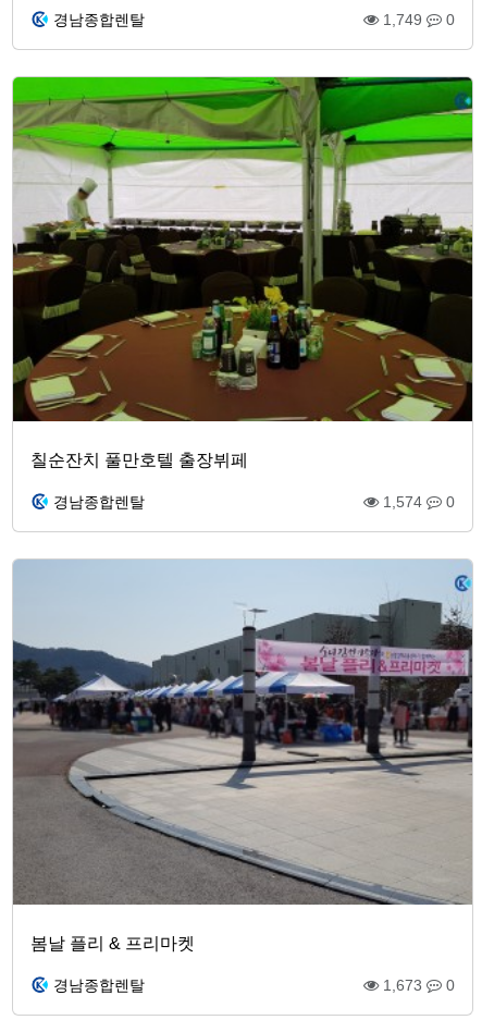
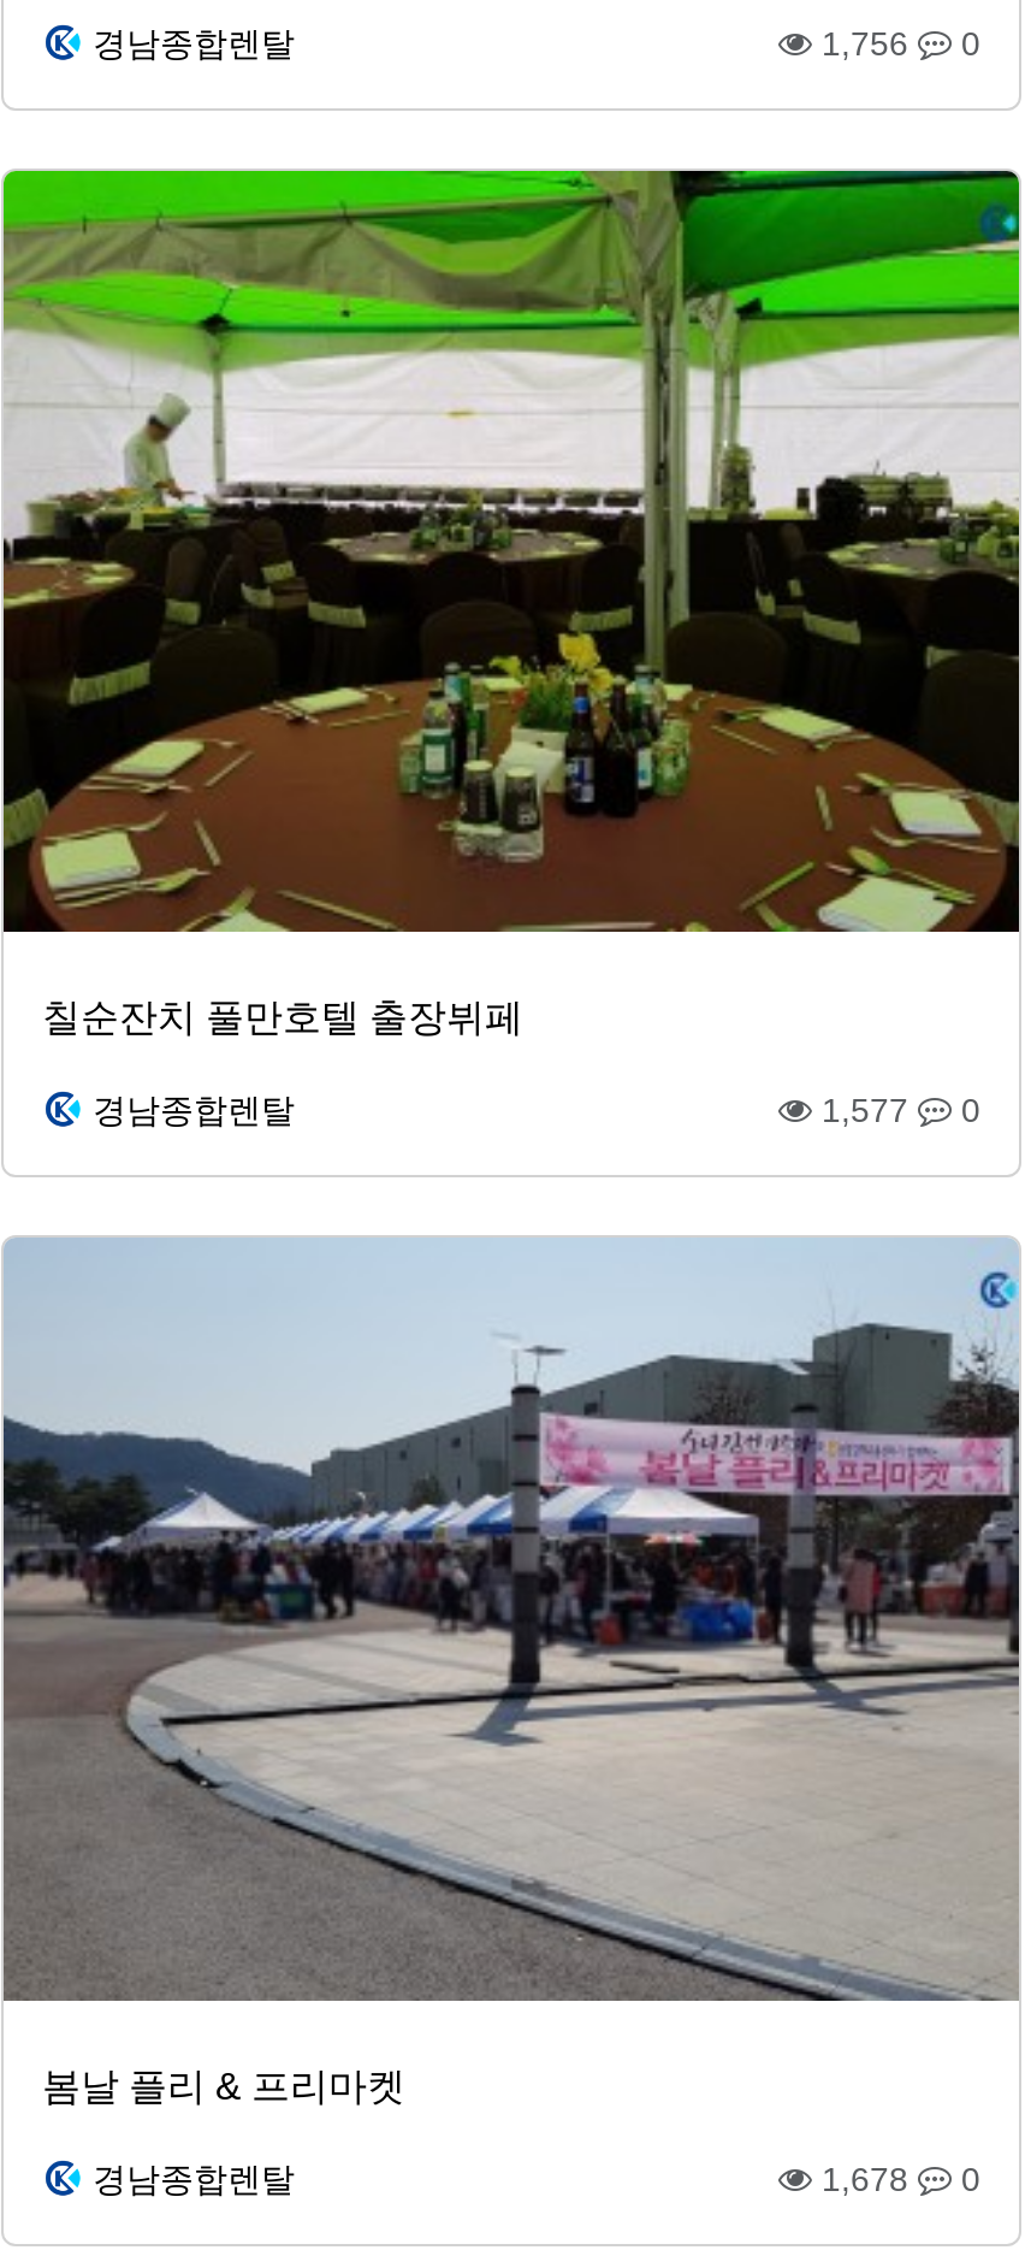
- 1,749 0
+ 1,756 0

- 1,574 0
+ 1,577 0

- 1,673 0
+ 1,678 0
